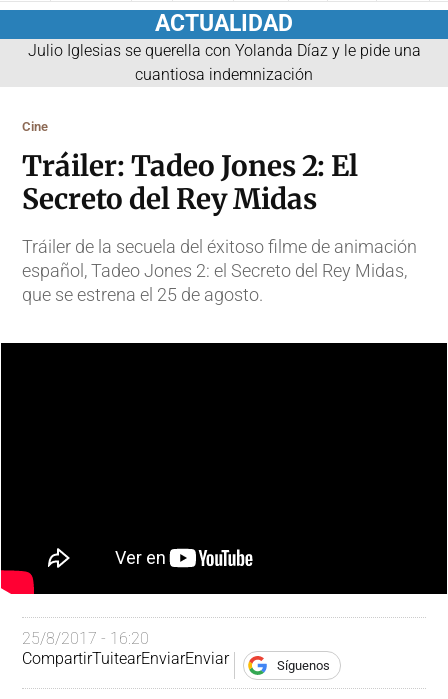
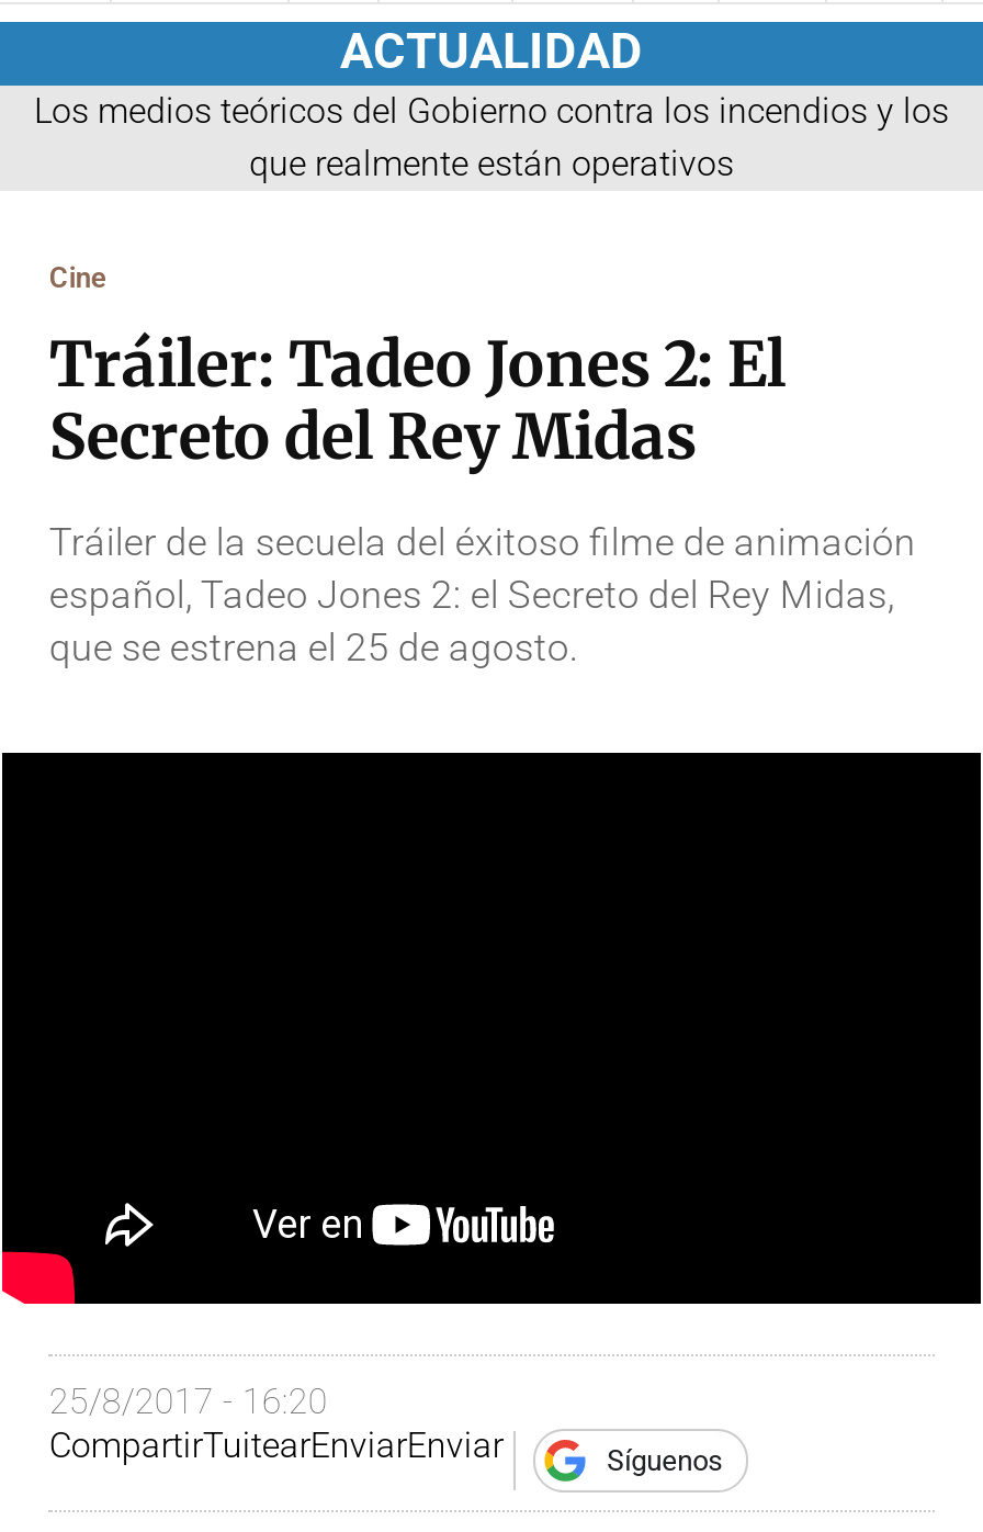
- Julio Iglesias se querella con Yolanda Díaz y le pide una
- cuantiosa indemnización
+ Los medios teóricos del Gobierno contra los incendios y los
+ que realmente están operativos
